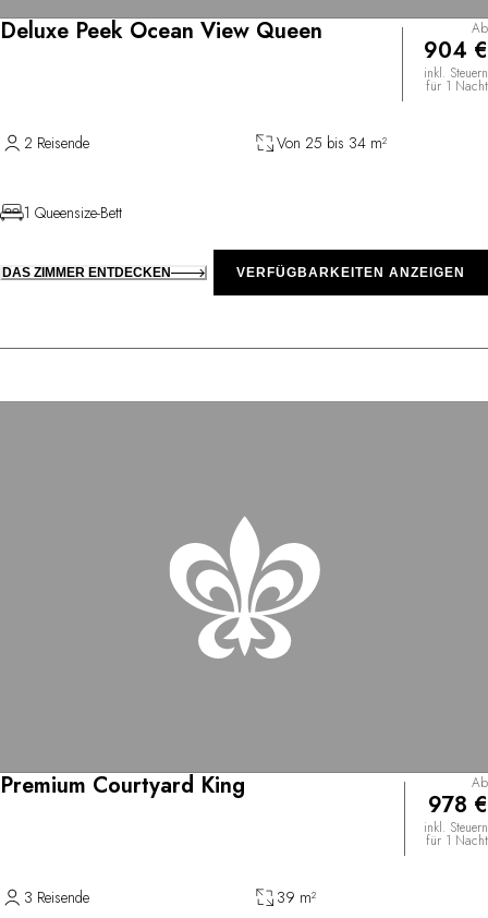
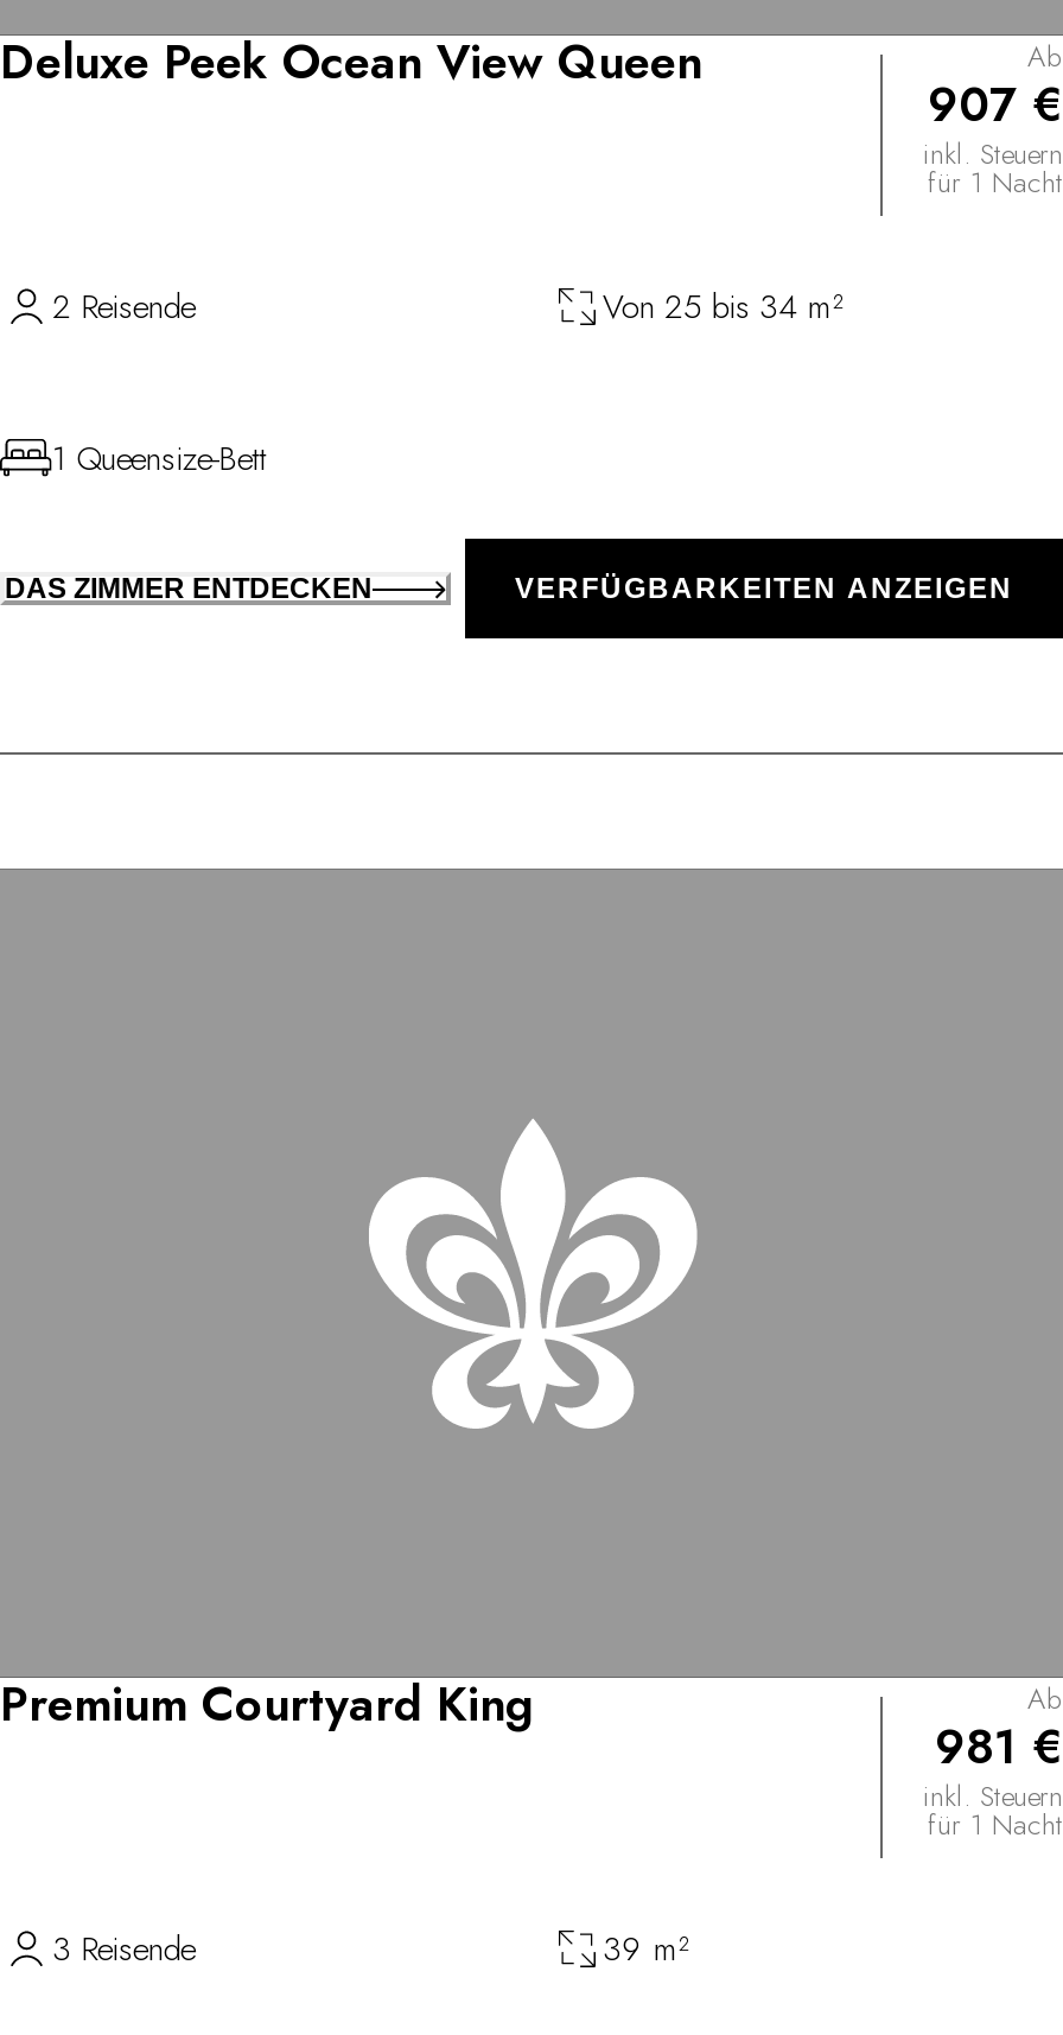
- 904 €
+ 907 €

- 978 €
+ 981 €
